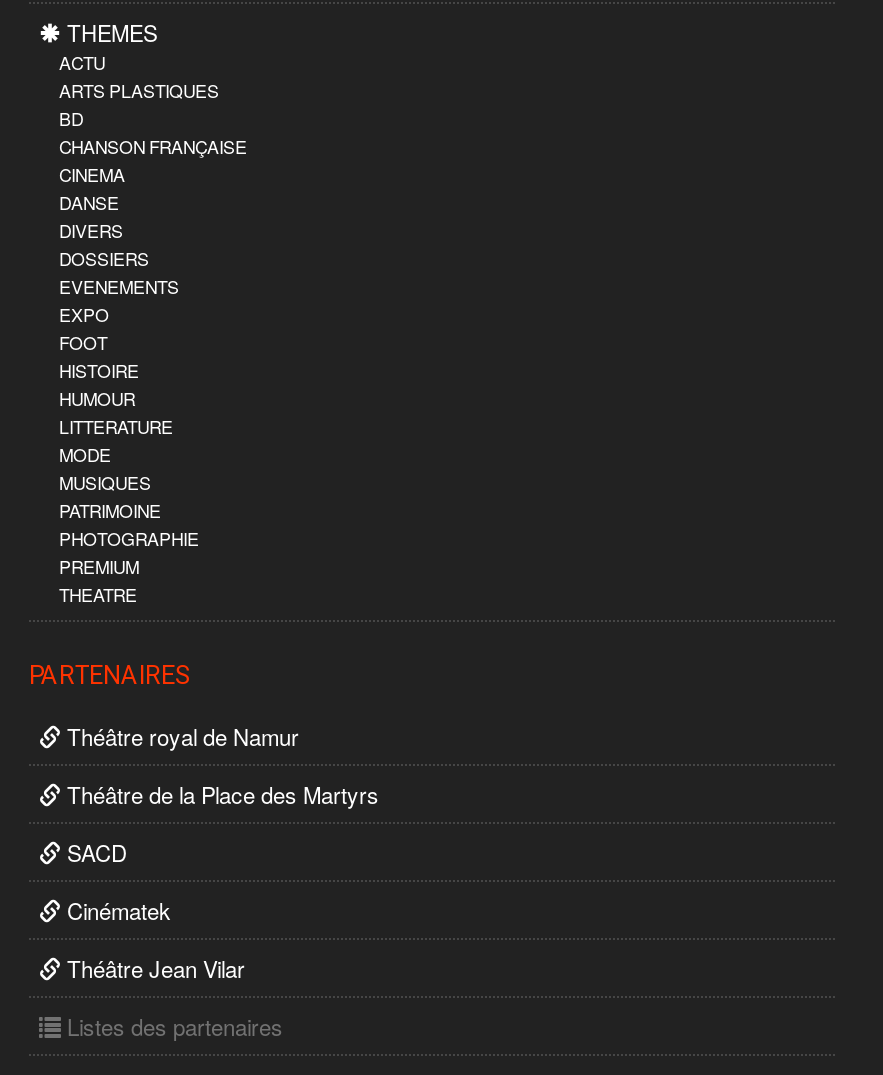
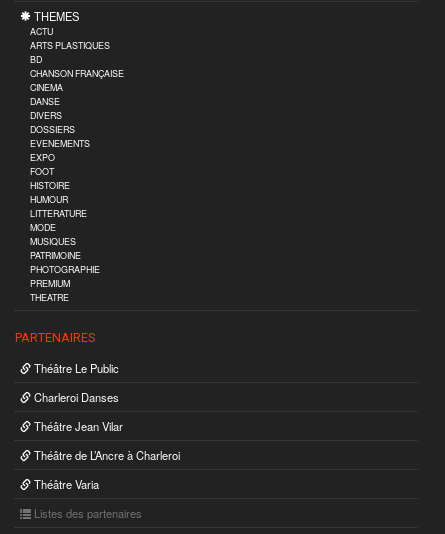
- Théâtre royal de Namur
- Théâtre de la Place des Martyrs
- SACD
- Cinématek
+ Théâtre Le Public
+ Charleroi Danses

moved up: Théâtre Jean Vilar

+ Théâtre de L’Ancre à Charleroi
+ Théâtre Varia
